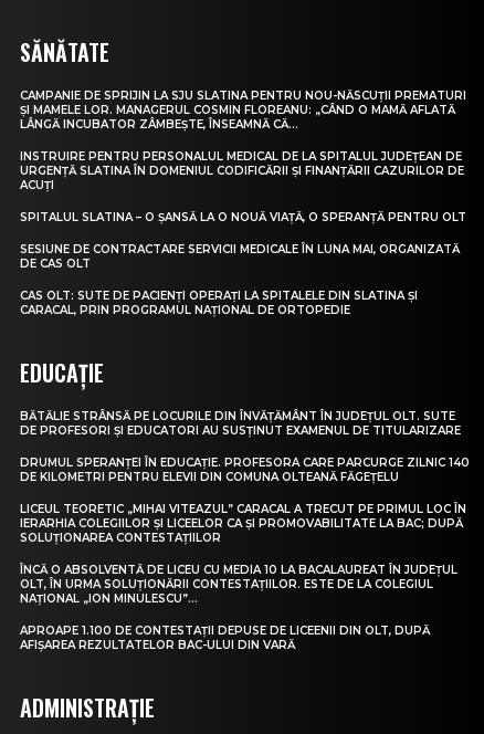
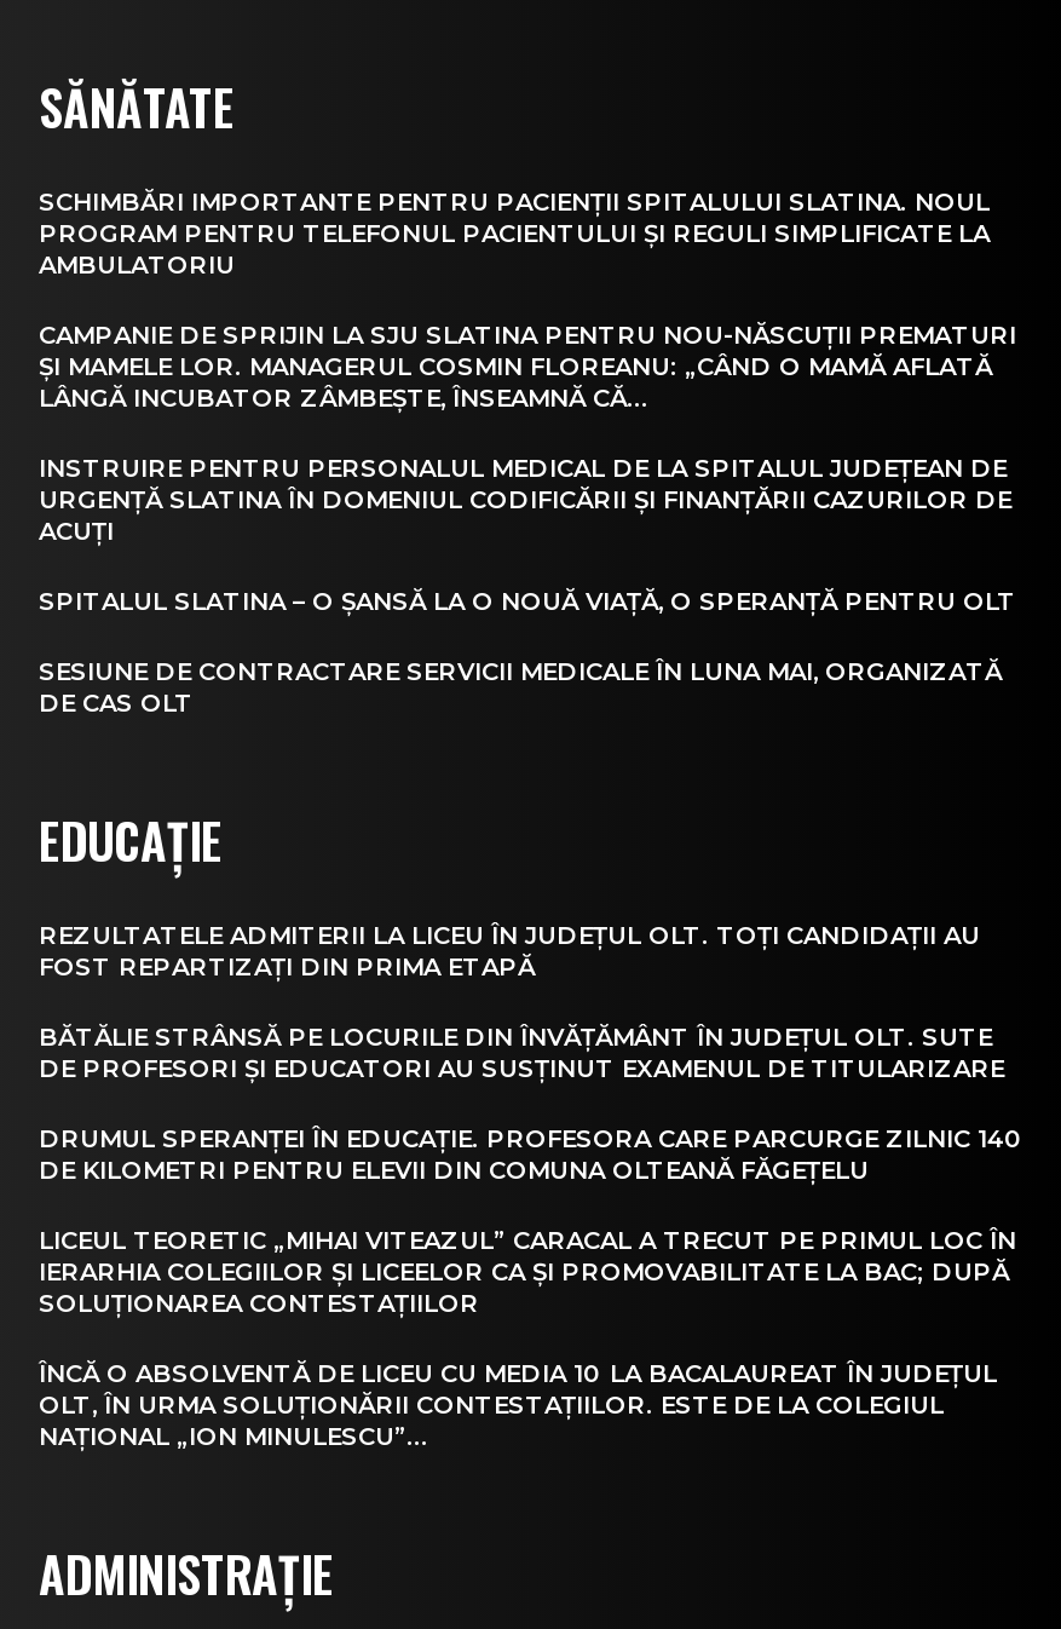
+ SCHIMBĂRI IMPORTANTE PENTRU PACIENȚII SPITALULUI SLATINA. NOUL
+ PROGRAM PENTRU TELEFONUL PACIENTULUI ȘI REGULI SIMPLIFICATE LA
+ AMBULATORIU

moved down: CAMPANIE DE SPRIJIN LA SJU SLATINA PENTRU NOU-NĂSCUȚII PREMATURI | ȘI MAMELE LOR. MANAGERUL COSMIN FLOREANU: „CÂND O MAMĂ AFLATĂ | LÂNGĂ INCUBATOR ZÂMBEȘTE, ÎNSEAMNĂ CĂ... | ... | SESIUNE DE CONTRACTARE SERVICII MEDICALE ÎN LUNA MAI, ORGANIZATĂ | DE CAS OLT

- CAS OLT: SUTE DE PACIENȚI OPERAȚI LA SPITALELE DIN SLATINA ȘI
- CARACAL, PRIN PROGRAMUL NAȚIONAL DE ORTOPEDIE

+ REZULTATELE ADMITERII LA LICEU ÎN JUDEȚUL OLT. TOȚI CANDIDAȚII AU
+ FOST REPARTIZAȚI DIN PRIMA ETAPĂ

moved down: BĂTĂLIE STRÂNSĂ PE LOCURILE DIN ÎNVĂȚĂMÂNT ÎN JUDEȚUL OLT. SUTE | DE PROFESORI ȘI EDUCATORI AU SUSȚINUT EXAMENUL DE TITULARIZARE | DRUMUL SPERANȚEI ÎN EDUCAȚIE. PROFESORA CARE PARCURGE ZILNIC 140 | ... | OLT, ÎN URMA SOLUȚIONĂRII CONTESTAȚIILOR. ESTE DE LA COLEGIUL | NAȚIONAL „ION MINULESCU”...

- APROAPE 1.100 DE CONTESTAȚII DEPUSE DE LICEENII DIN OLT, DUPĂ
- AFIȘAREA REZULTATELOR BAC-ULUI DIN VARĂ
